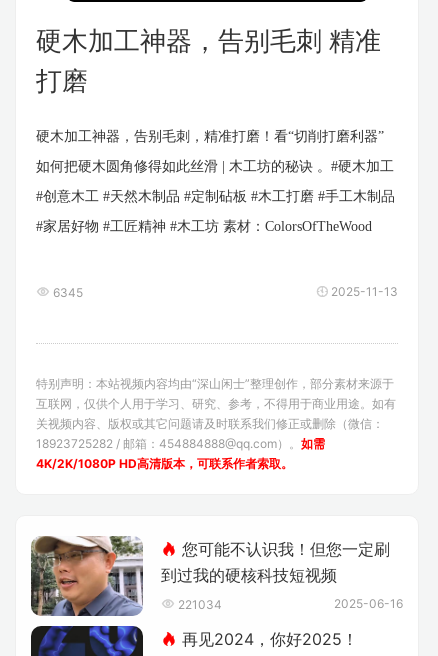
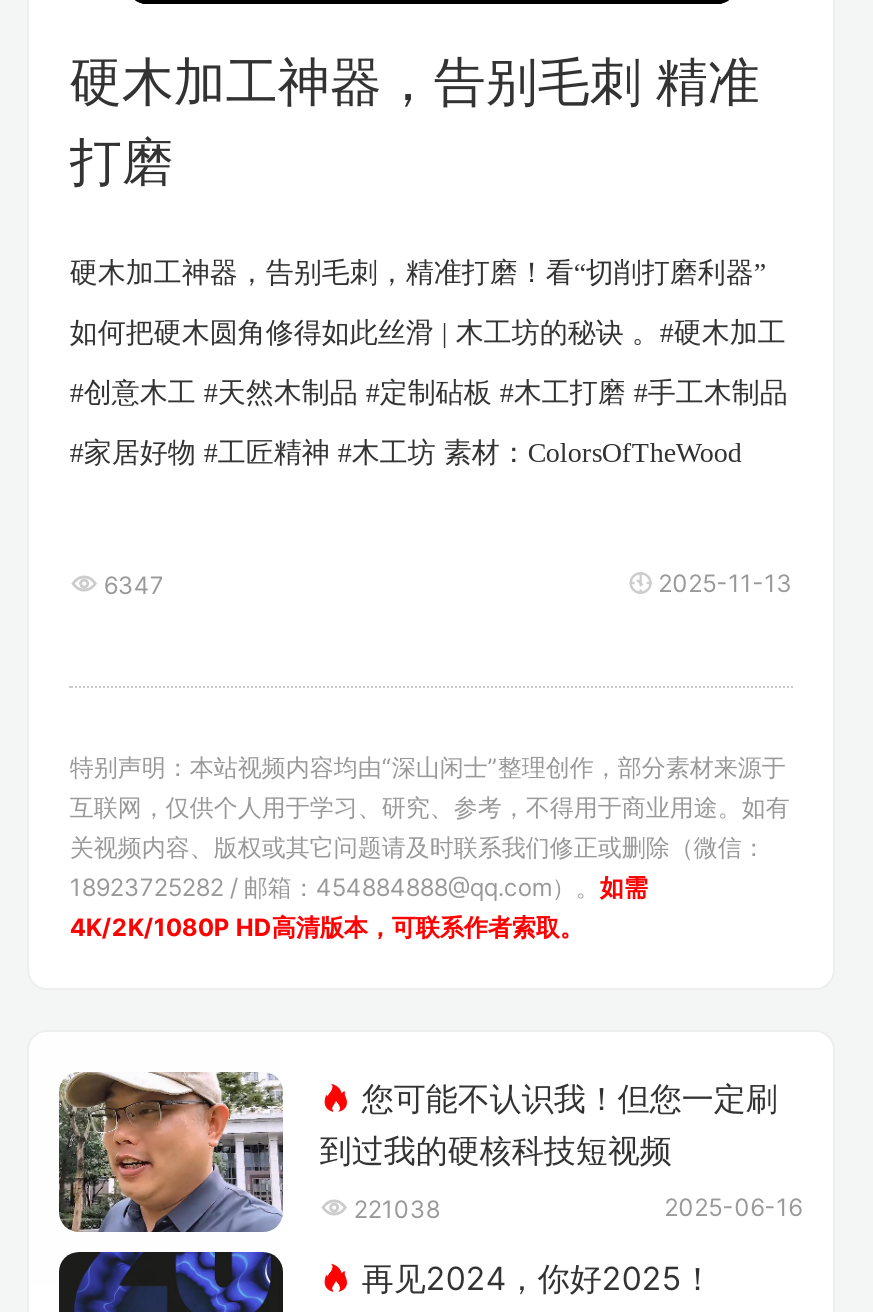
- 6345
+ 6347

- 221034
+ 221038
